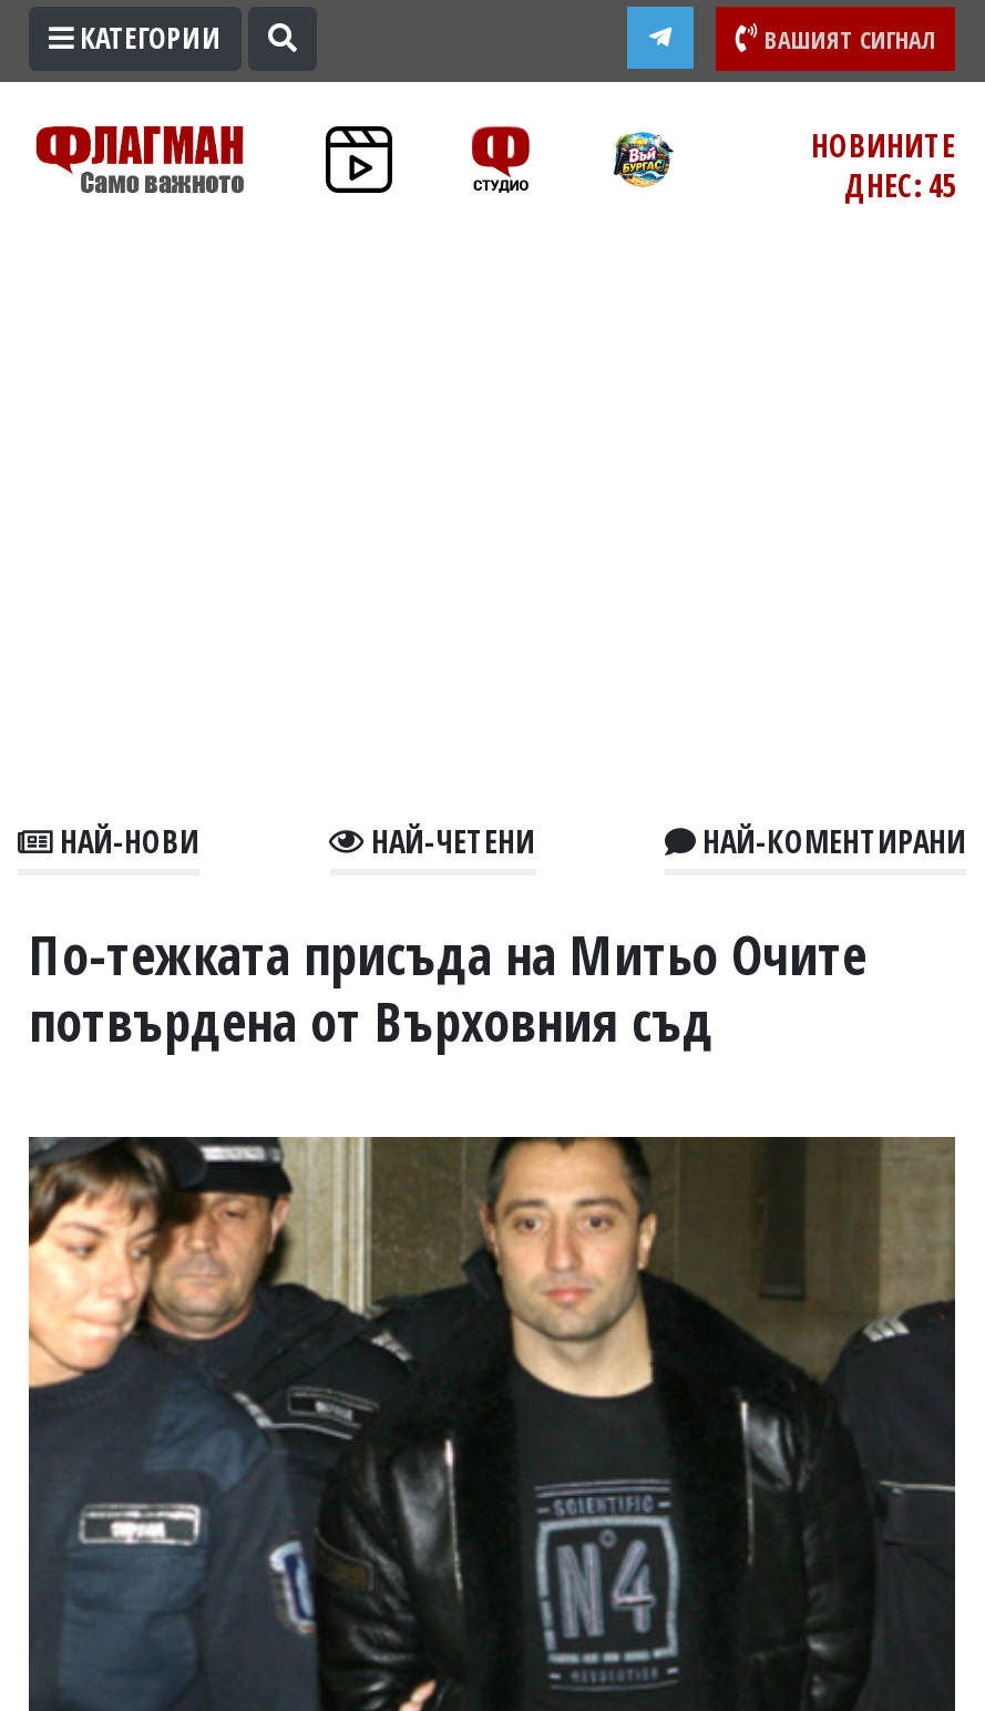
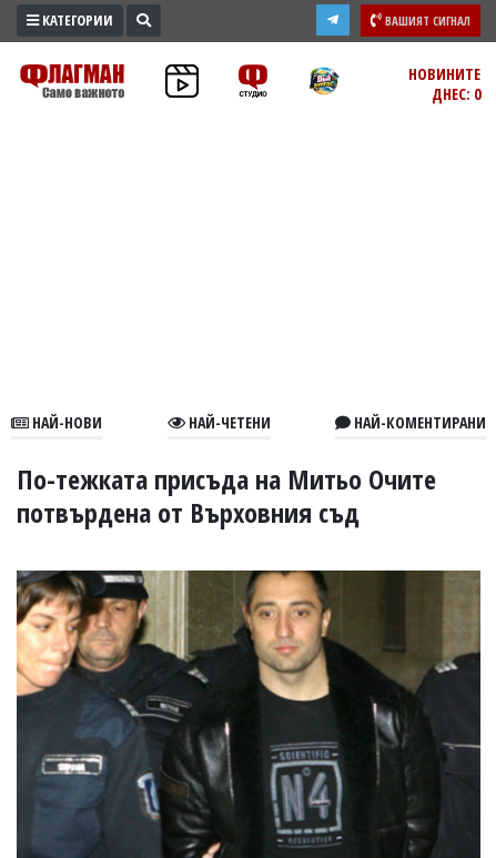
- ДНЕС: 45
+ ДНЕС: 0
